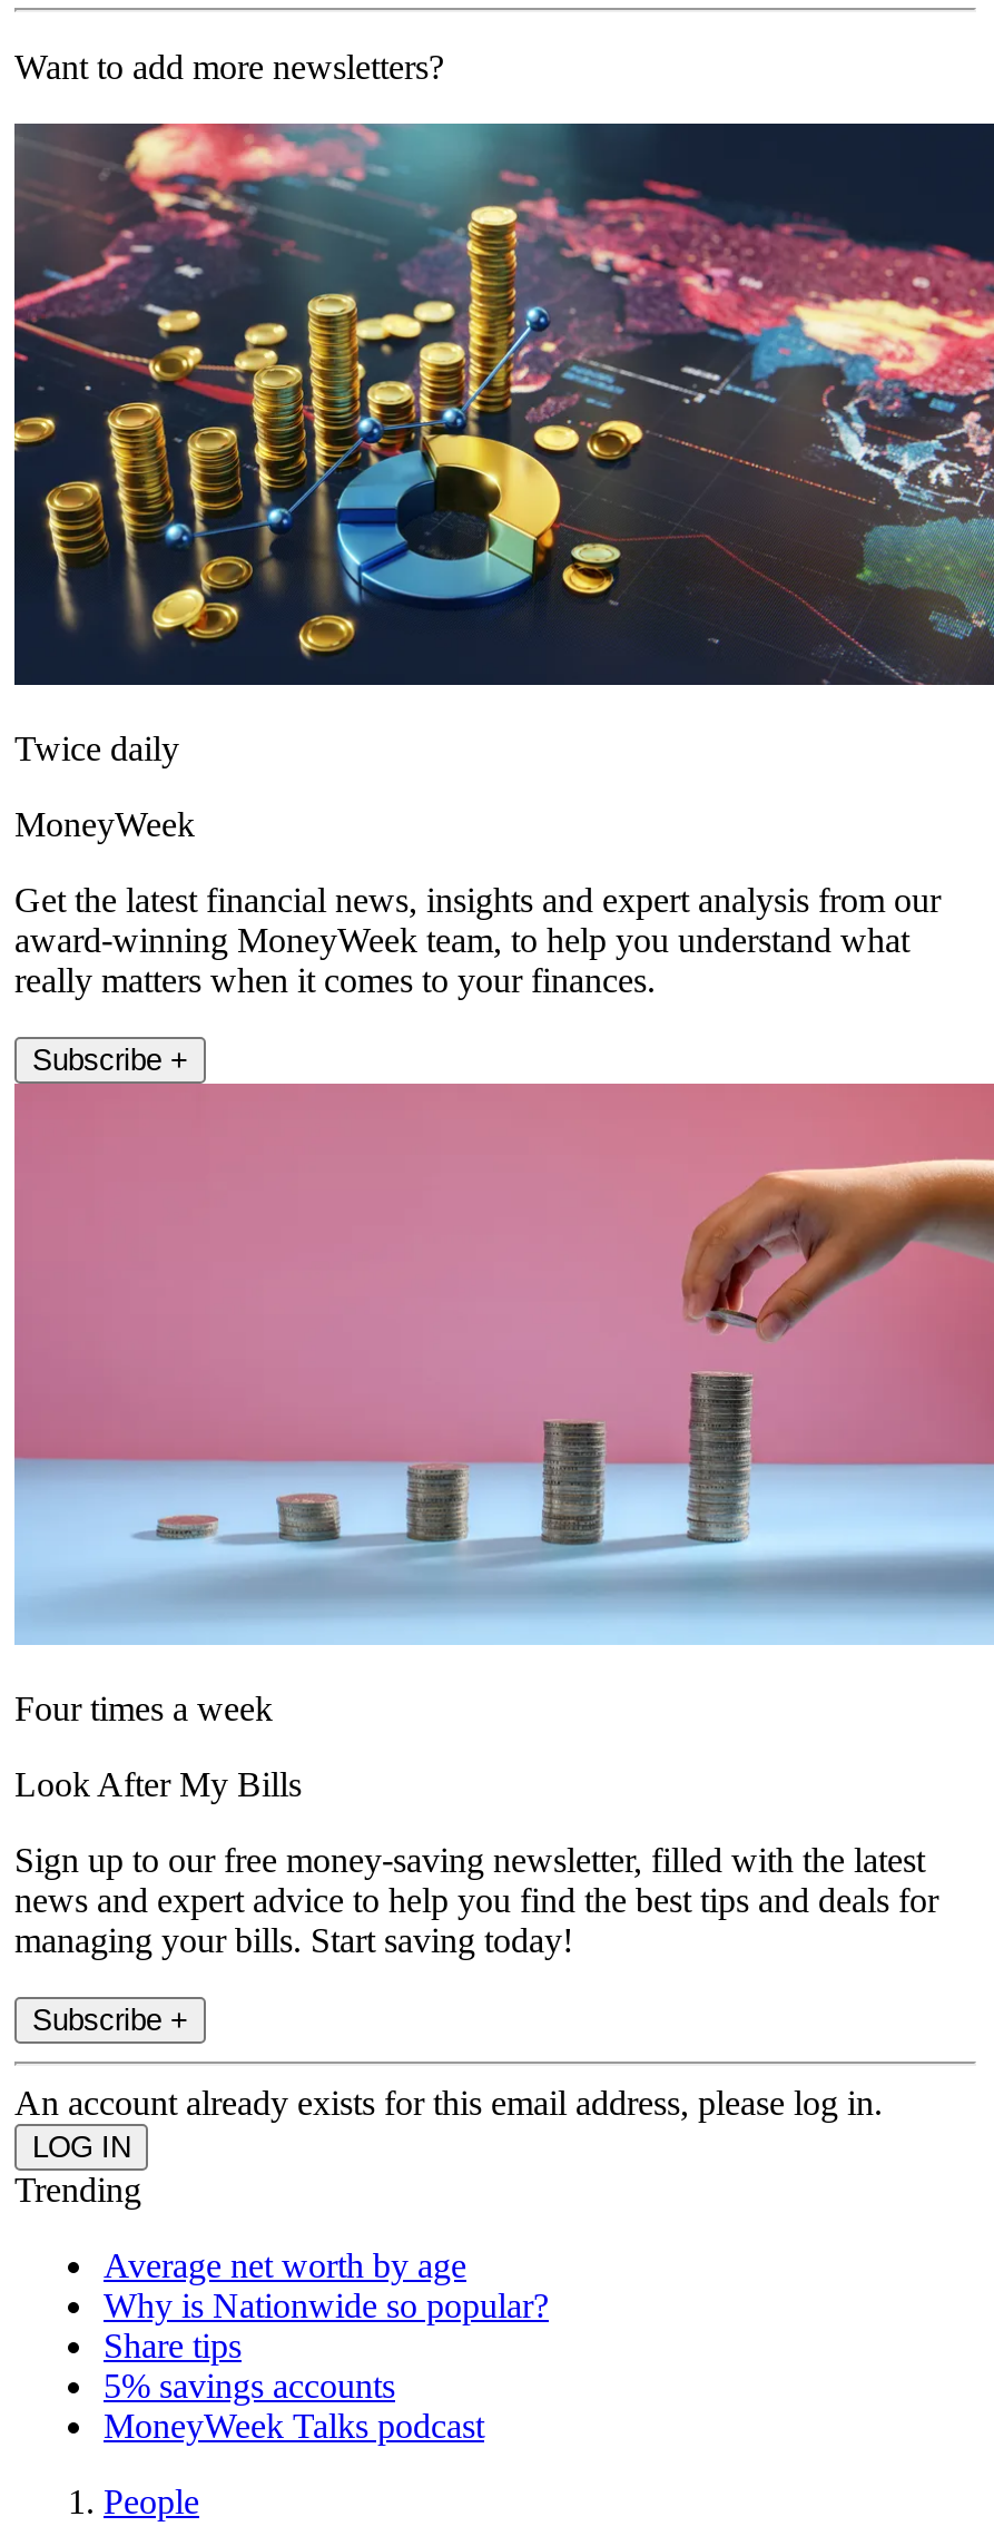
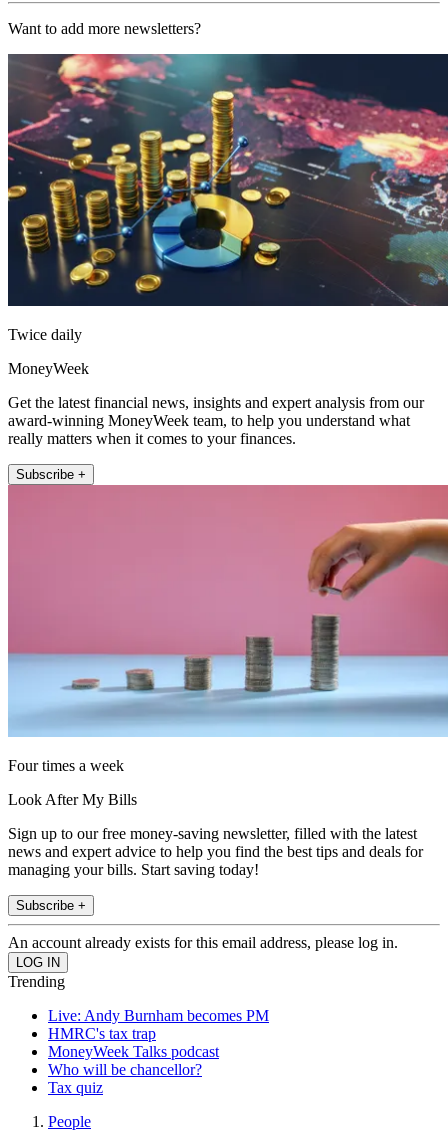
- Average net worth by age
- Why is Nationwide so popular?
- Share tips
- 5% savings accounts
+ Live: Andy Burnham becomes PM
+ HMRC's tax trap

moved up: MoneyWeek Talks podcast

+ Who will be chancellor?
+ Tax quiz
